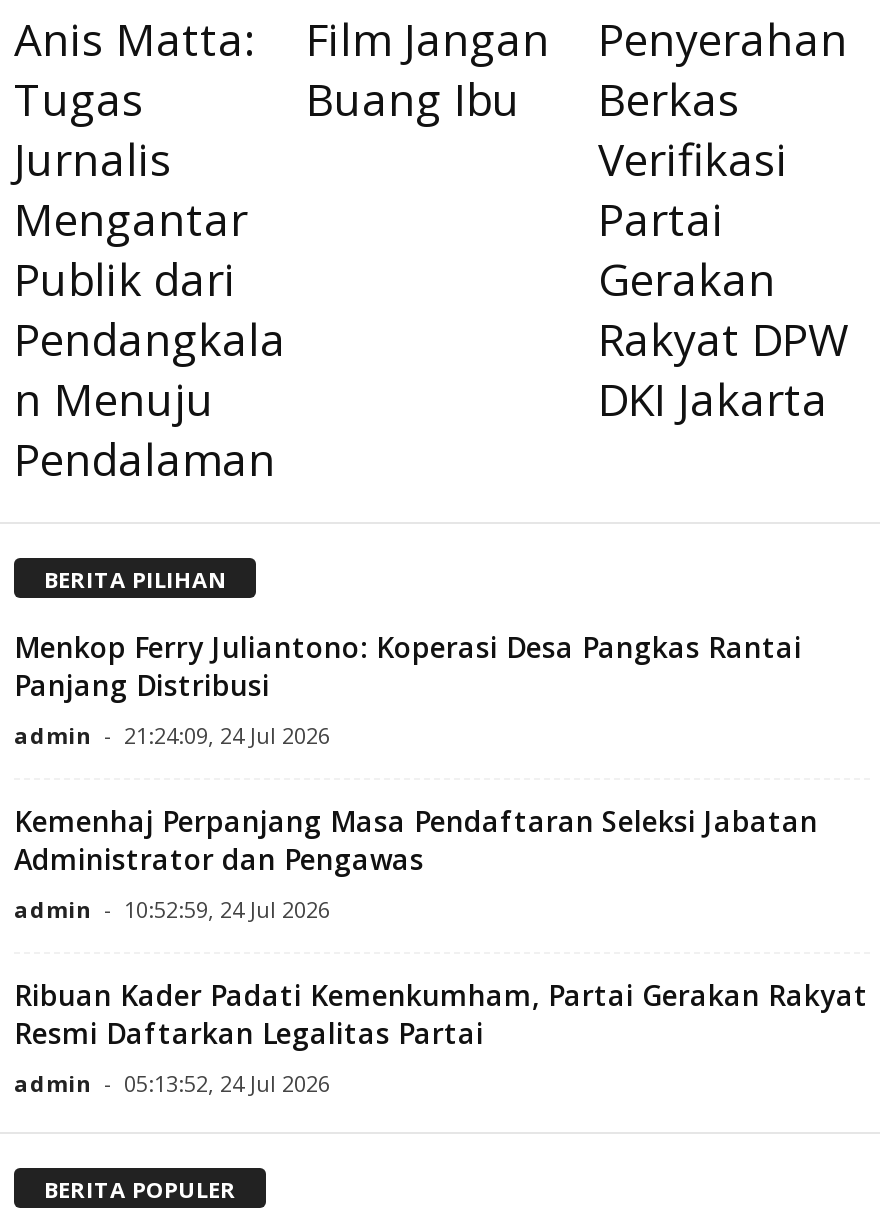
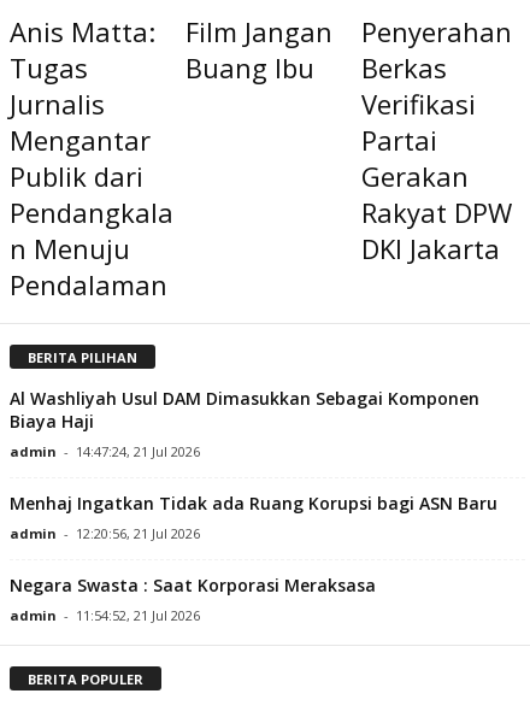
- Menkop Ferry Juliantono: Koperasi Desa Pangkas Rantai
- Panjang Distribusi
- admin - 21:24:09, 24 Jul 2026
+ Al Washliyah Usul DAM Dimasukkan Sebagai Komponen
+ Biaya Haji
+ admin - 14:47:24, 21 Jul 2026

- Kemenhaj Perpanjang Masa Pendaftaran Seleksi Jabatan
- Administrator dan Pengawas
- admin - 10:52:59, 24 Jul 2026
+ Menhaj Ingatkan Tidak ada Ruang Korupsi bagi ASN Baru
+ admin - 12:20:56, 21 Jul 2026

- Ribuan Kader Padati Kemenkumham, Partai Gerakan Rakyat
- Resmi Daftarkan Legalitas Partai
- admin - 05:13:52, 24 Jul 2026
+ Negara Swasta : Saat Korporasi Meraksasa
+ admin - 11:54:52, 21 Jul 2026
